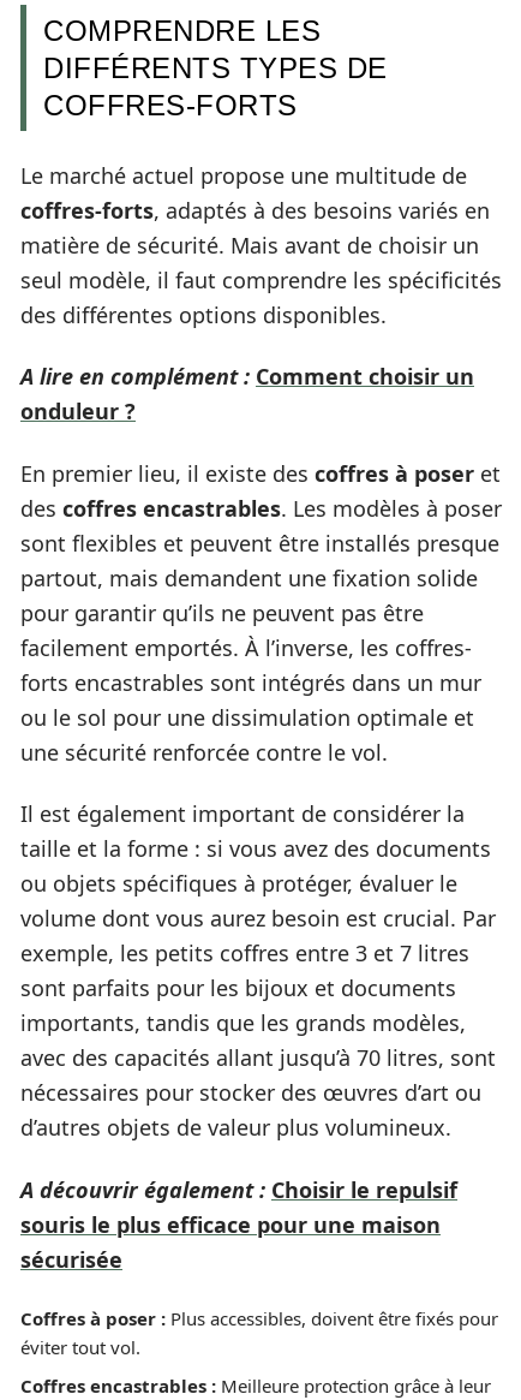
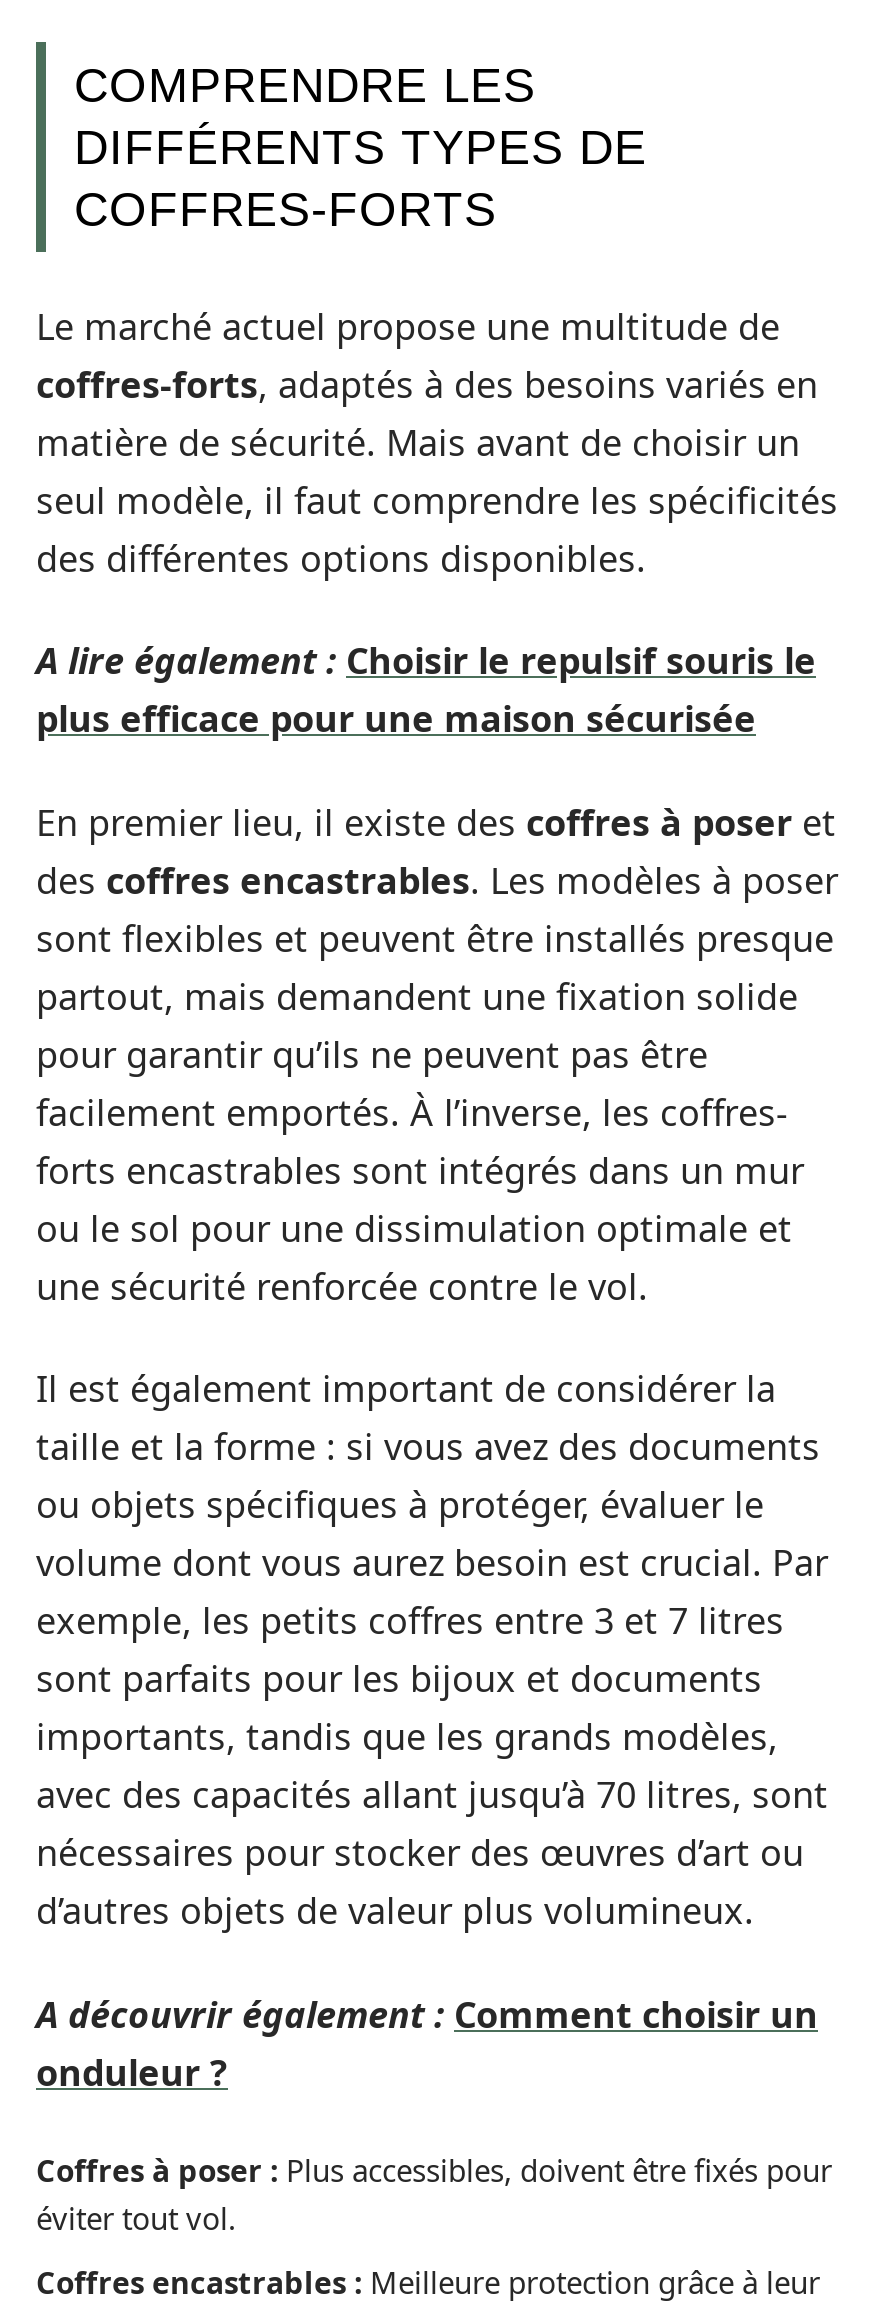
- A lire en complément : Comment choisir un
- onduleur ?
+ A lire également : Choisir le repulsif souris le
+ plus efficace pour une maison sécurisée

- A découvrir également : Choisir le repulsif
- souris le plus efficace pour une maison
- sécurisée
+ A découvrir également : Comment choisir un
+ onduleur ?
